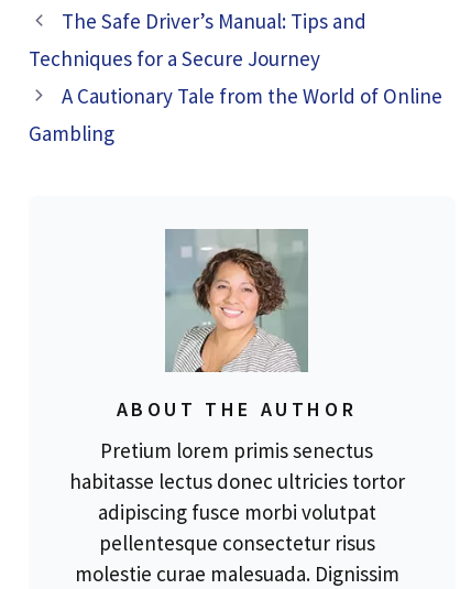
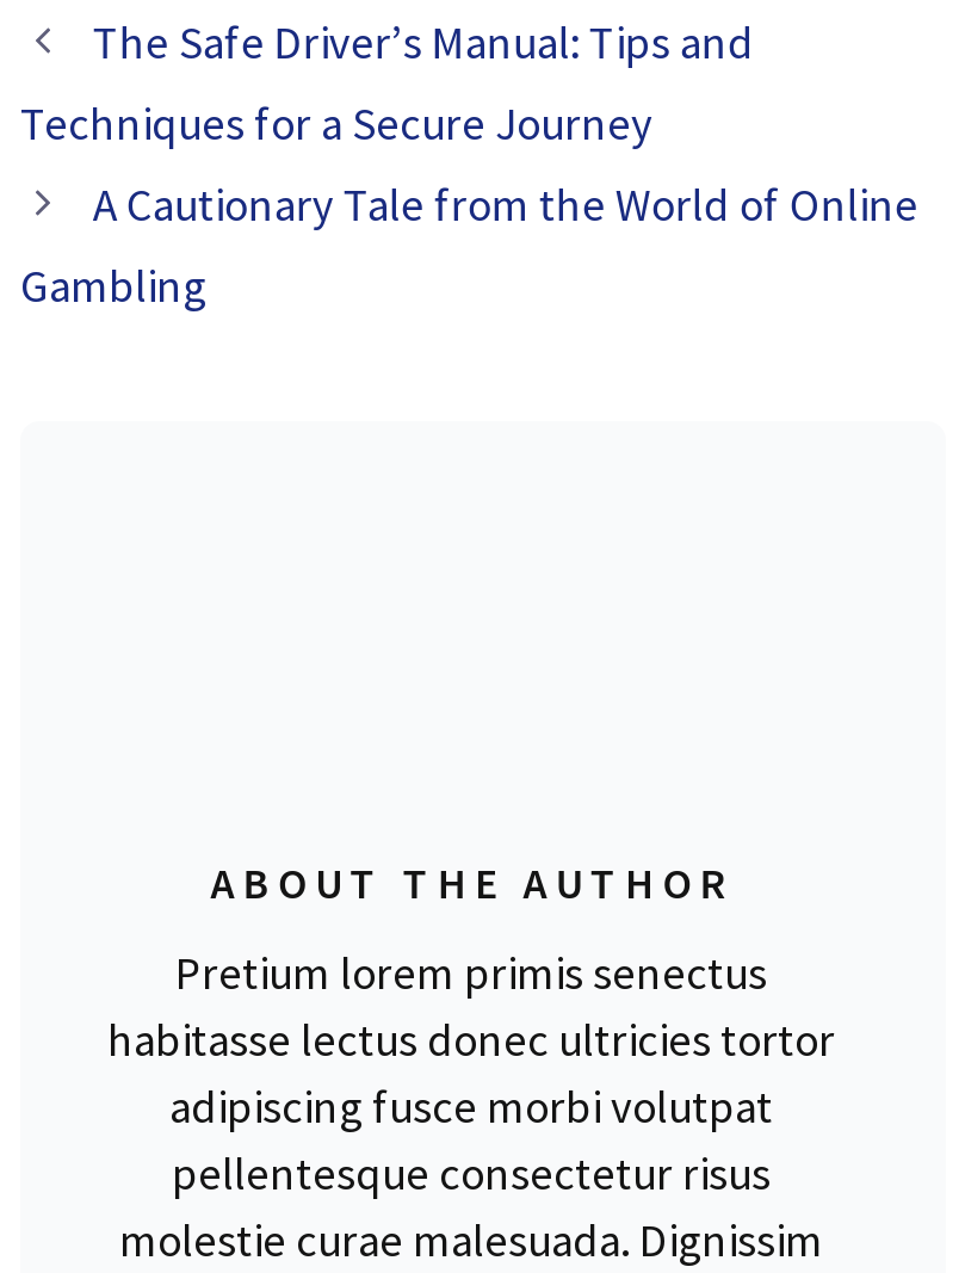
- [image]
